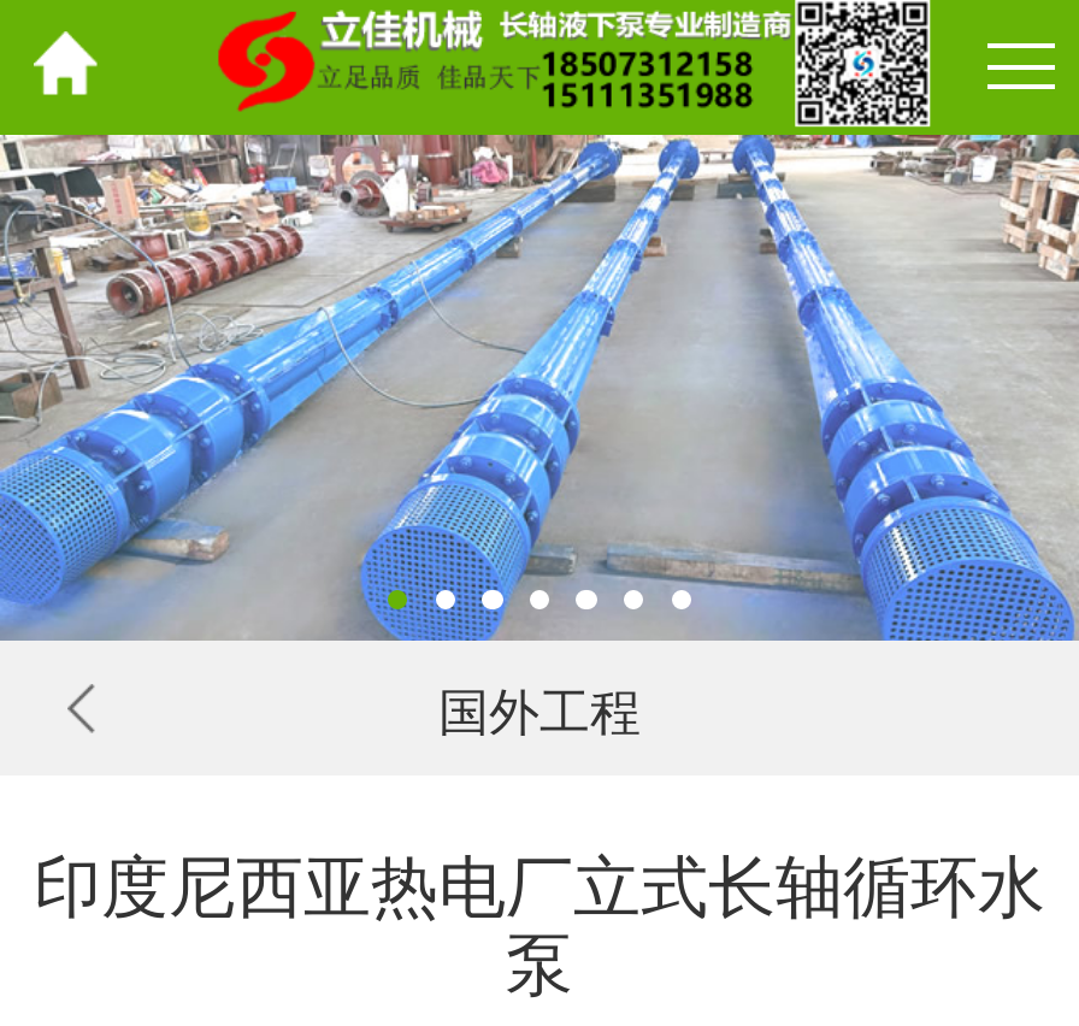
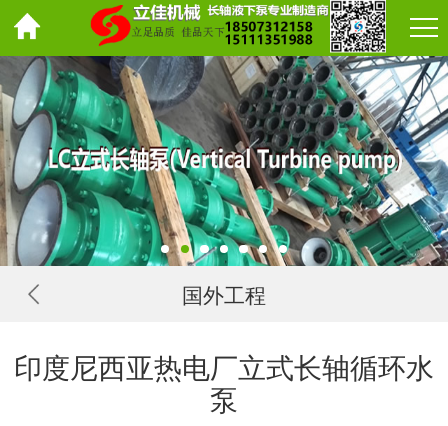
- [image]
+ [image]
